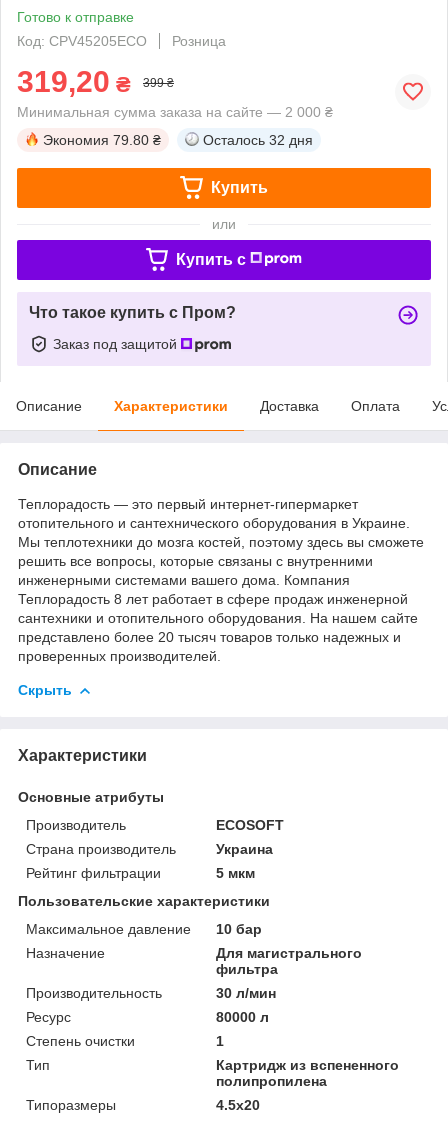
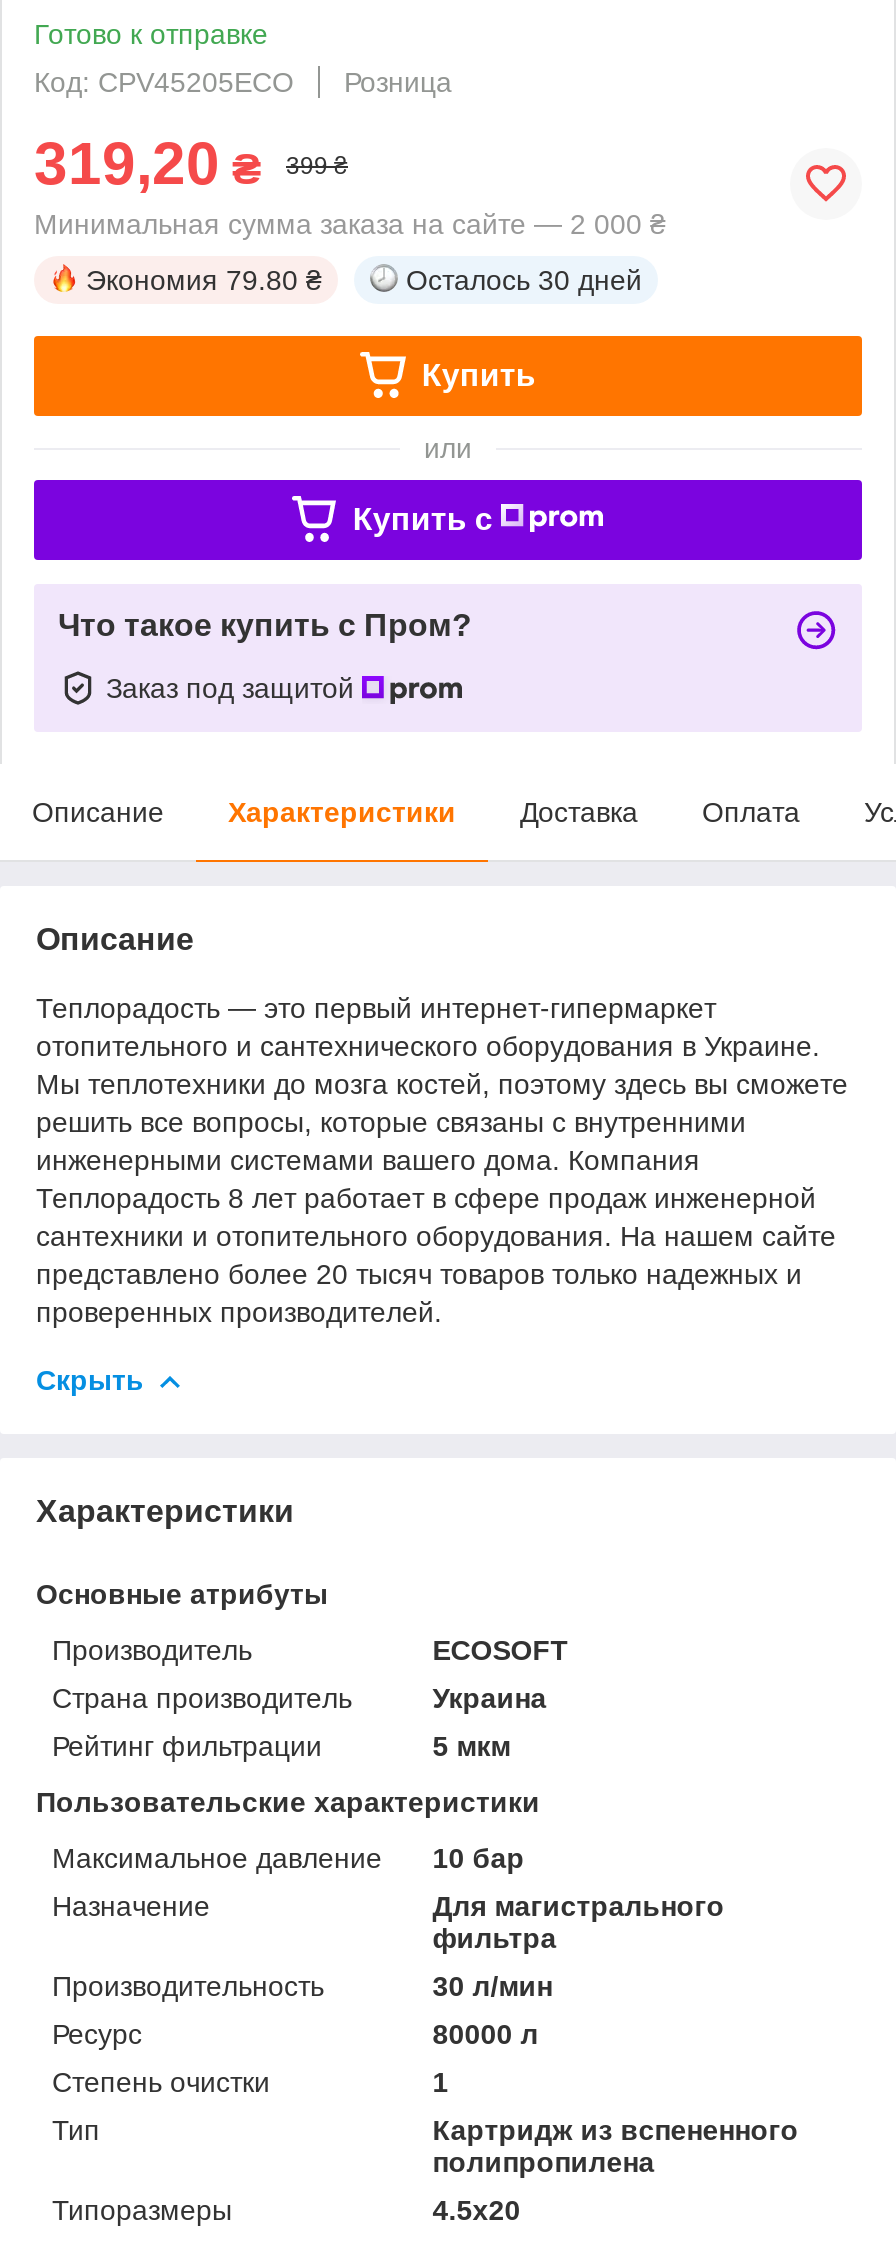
- Осталось 32 дня
+ Осталось 30 дней
